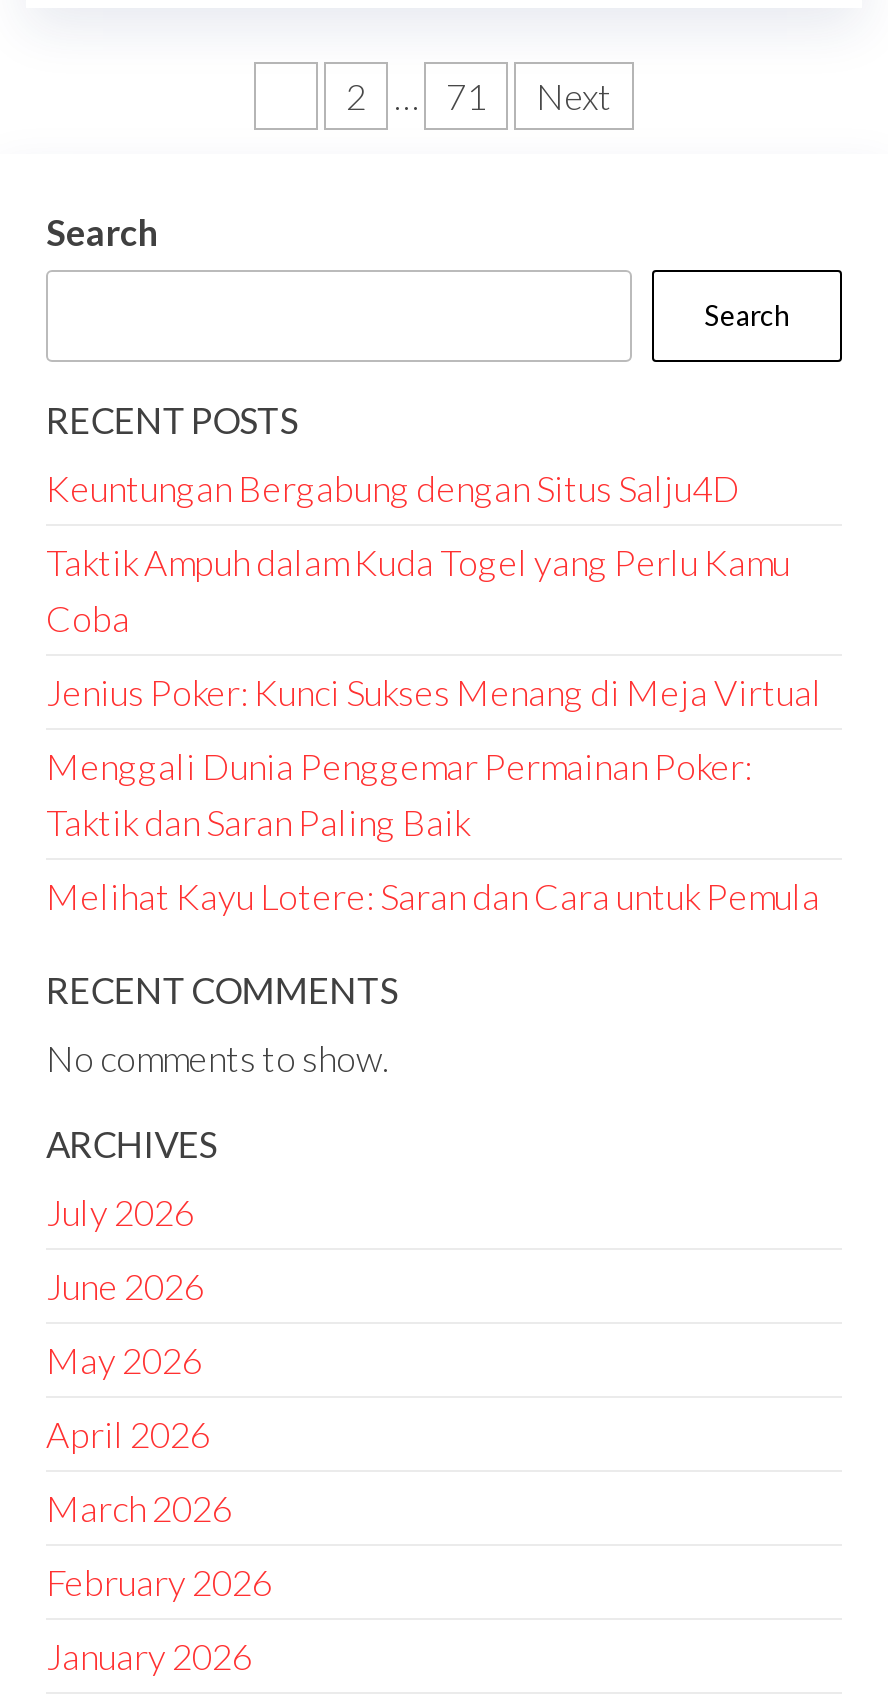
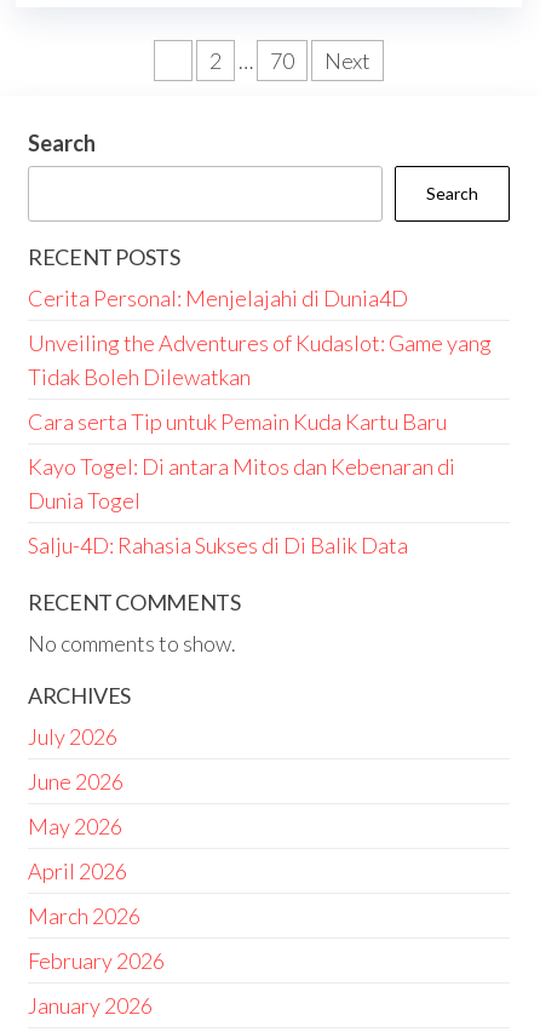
- 71
+ 70

- Keuntungan Bergabung dengan Situs Salju4D
+ Cerita Personal: Menjelajahi di Dunia4D

- Taktik Ampuh dalam Kuda Togel yang Perlu Kamu
- Coba
+ Unveiling the Adventures of Kudaslot: Game yang
+ Tidak Boleh Dilewatkan

- Jenius Poker: Kunci Sukses Menang di Meja Virtual
+ Cara serta Tip untuk Pemain Kuda Kartu Baru

- Menggali Dunia Penggemar Permainan Poker:
- Taktik dan Saran Paling Baik
+ Kayo Togel: Di antara Mitos dan Kebenaran di
+ Dunia Togel

- Melihat Kayu Lotere: Saran dan Cara untuk Pemula
+ Salju-4D: Rahasia Sukses di Di Balik Data
